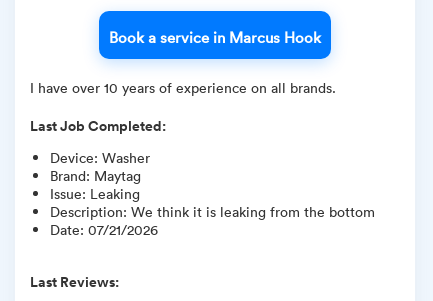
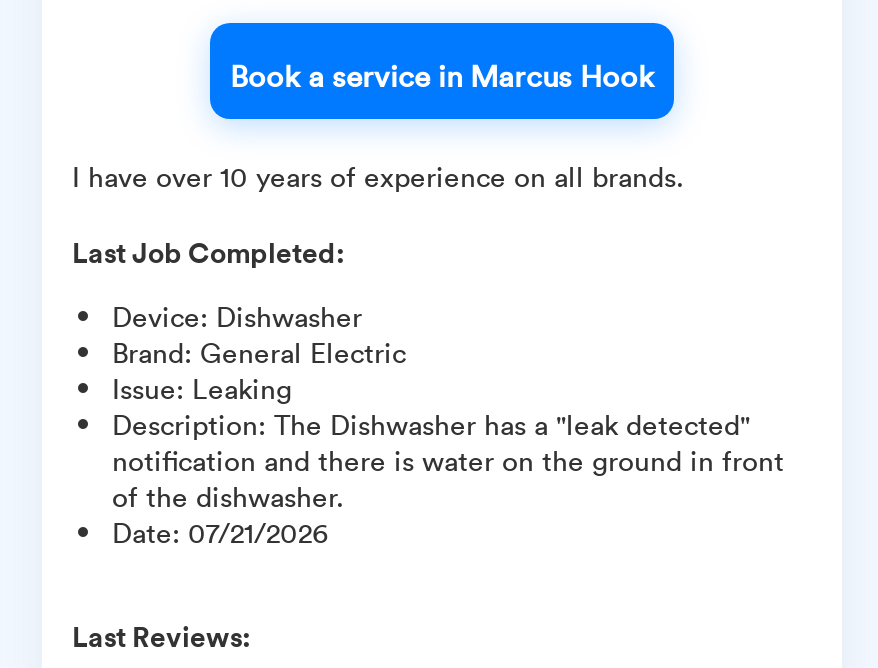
- Device: Washer
- Brand: Maytag
+ Device: Dishwasher
+ Brand: General Electric

- Description: We think it is leaking from the bottom
+ Description: The Dishwasher has a "leak detected"
+ notification and there is water on the ground in front
+ of the dishwasher.
